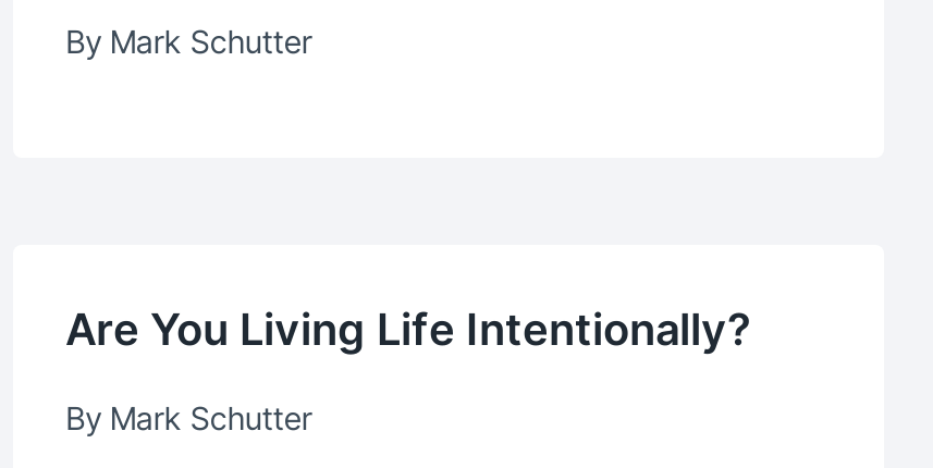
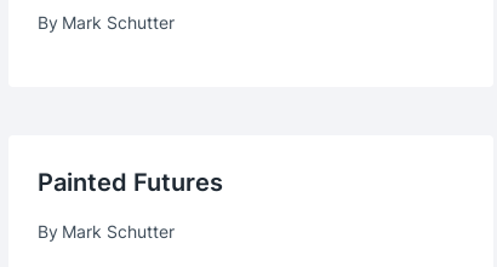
- Are You Living Life Intentionally?
+ Painted Futures
